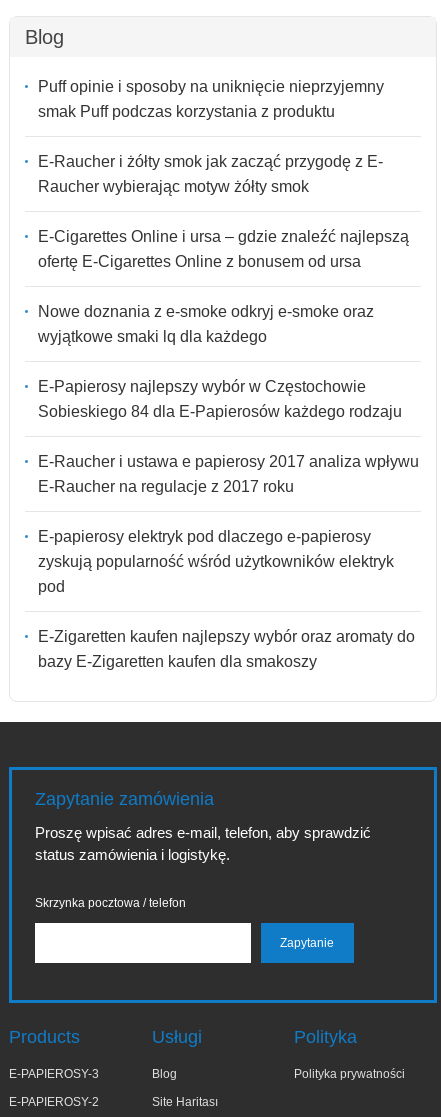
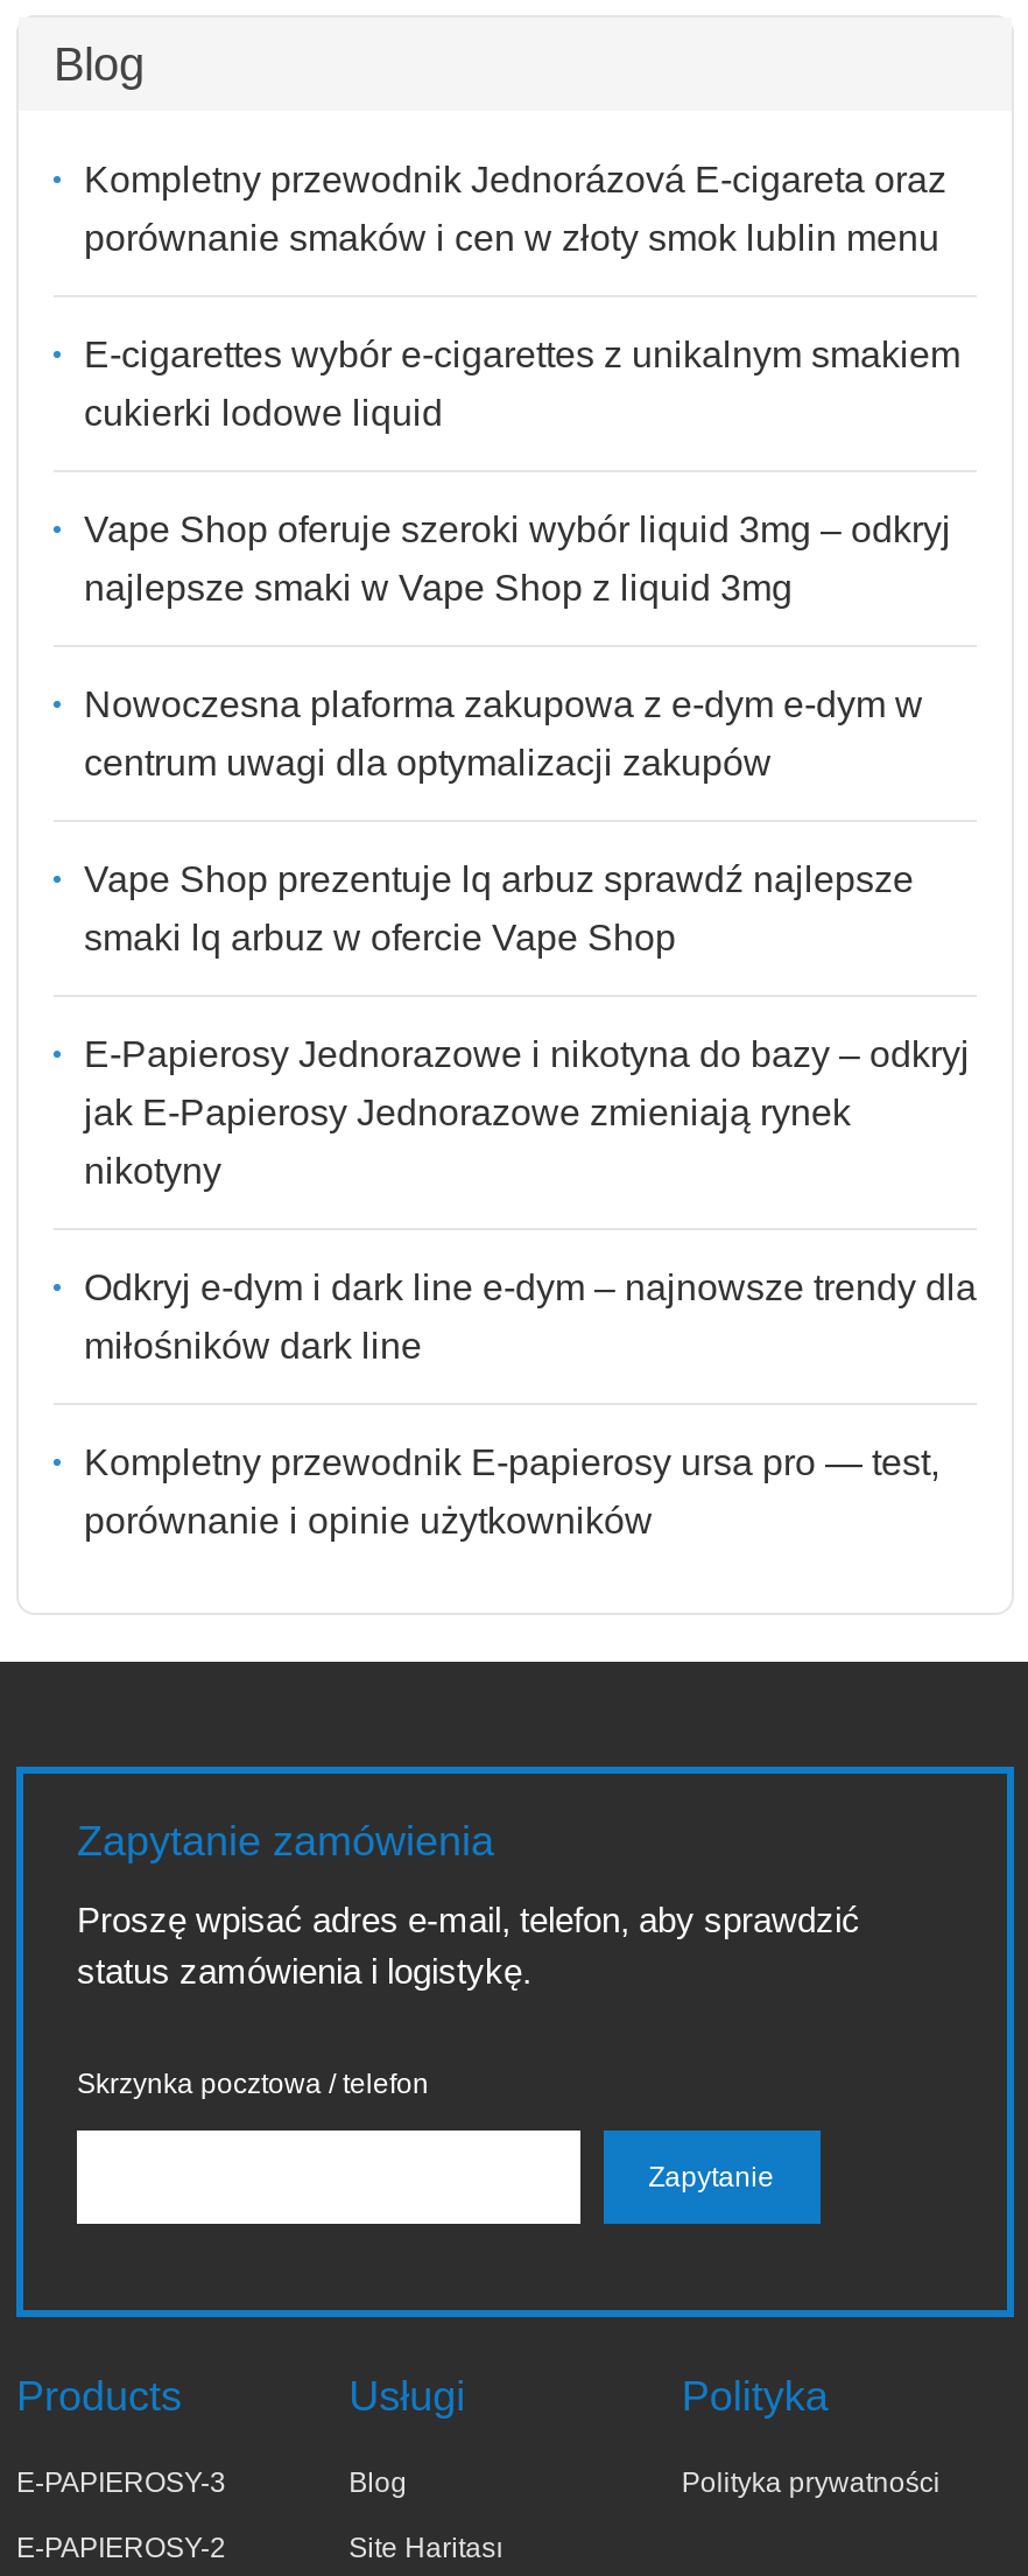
- Puff opinie i sposoby na uniknięcie nieprzyjemny
+ Kompletny przewodnik Jednorázová E-cigareta oraz

- smak Puff podczas korzystania z produktu
+ porównanie smaków i cen w złoty smok lublin menu

- E-Raucher i żółty smok jak zacząć przygodę z E-
+ E-cigarettes wybór e-cigarettes z unikalnym smakiem

- Raucher wybierając motyw żółty smok
+ cukierki lodowe liquid

- E-Cigarettes Online i ursa – gdzie znaleźć najlepszą
+ Vape Shop oferuje szeroki wybór liquid 3mg – odkryj

- ofertę E-Cigarettes Online z bonusem od ursa
+ najlepsze smaki w Vape Shop z liquid 3mg

- Nowe doznania z e-smoke odkryj e-smoke oraz
+ Nowoczesna plaforma zakupowa z e-dym e-dym w

- wyjątkowe smaki lq dla każdego
+ centrum uwagi dla optymalizacji zakupów

- E-Papierosy najlepszy wybór w Częstochowie
+ Vape Shop prezentuje lq arbuz sprawdź najlepsze

- Sobieskiego 84 dla E-Papierosów każdego rodzaju
+ smaki lq arbuz w ofercie Vape Shop

- E-Raucher i ustawa e papierosy 2017 analiza wpływu
+ E-Papierosy Jednorazowe i nikotyna do bazy – odkryj

- E-Raucher na regulacje z 2017 roku
+ jak E-Papierosy Jednorazowe zmieniają rynek

- E-papierosy elektryk pod dlaczego e-papierosy
+ nikotyny

- zyskują popularność wśród użytkowników elektryk
+ Odkryj e-dym i dark line e-dym – najnowsze trendy dla

- pod
+ miłośników dark line

- E-Zigaretten kaufen najlepszy wybór oraz aromaty do
+ Kompletny przewodnik E-papierosy ursa pro — test,

- bazy E-Zigaretten kaufen dla smakoszy
+ porównanie i opinie użytkowników
